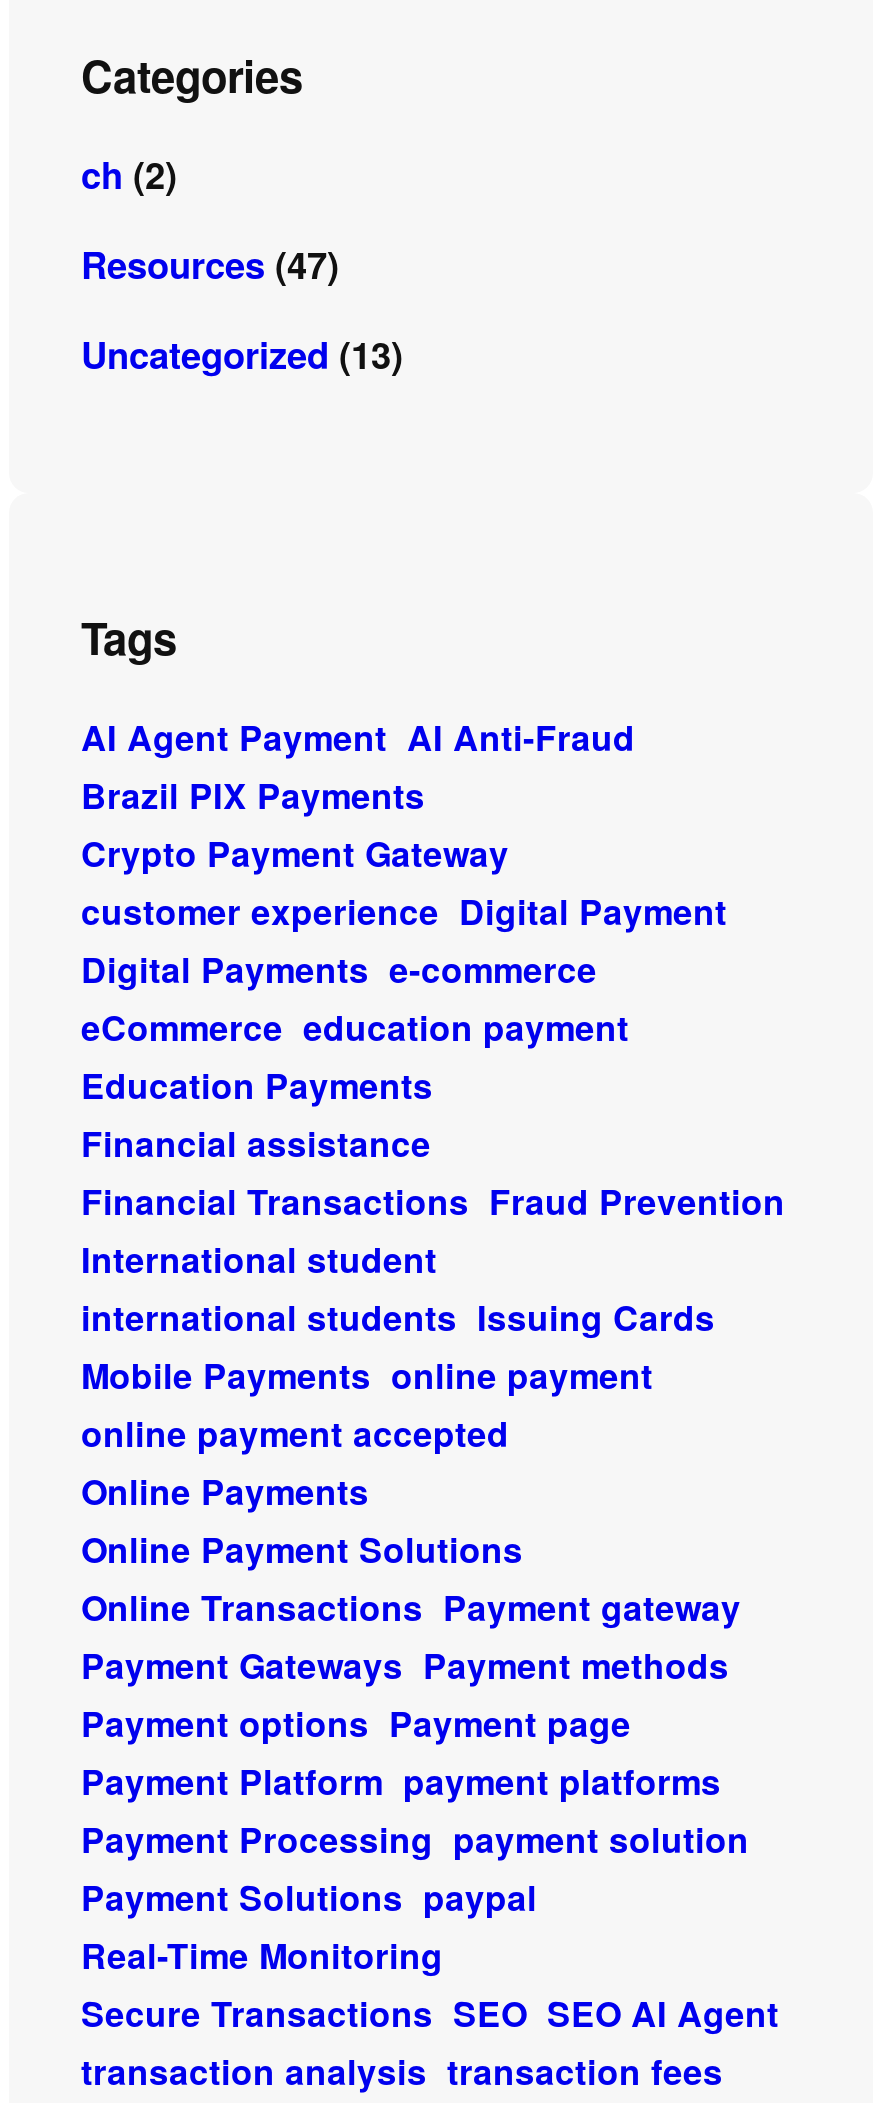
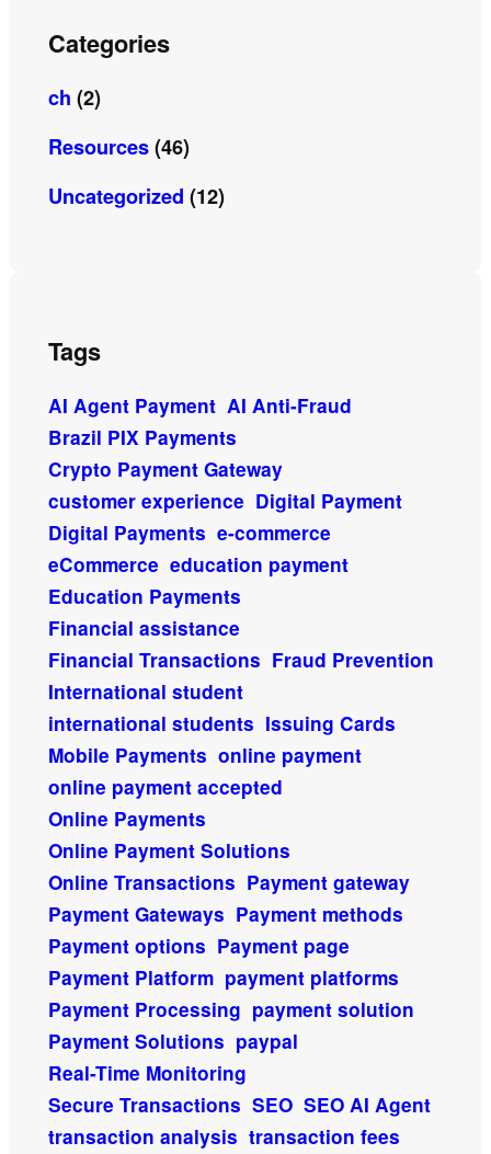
- Resources (47)
+ Resources (46)

- Uncategorized (13)
+ Uncategorized (12)
